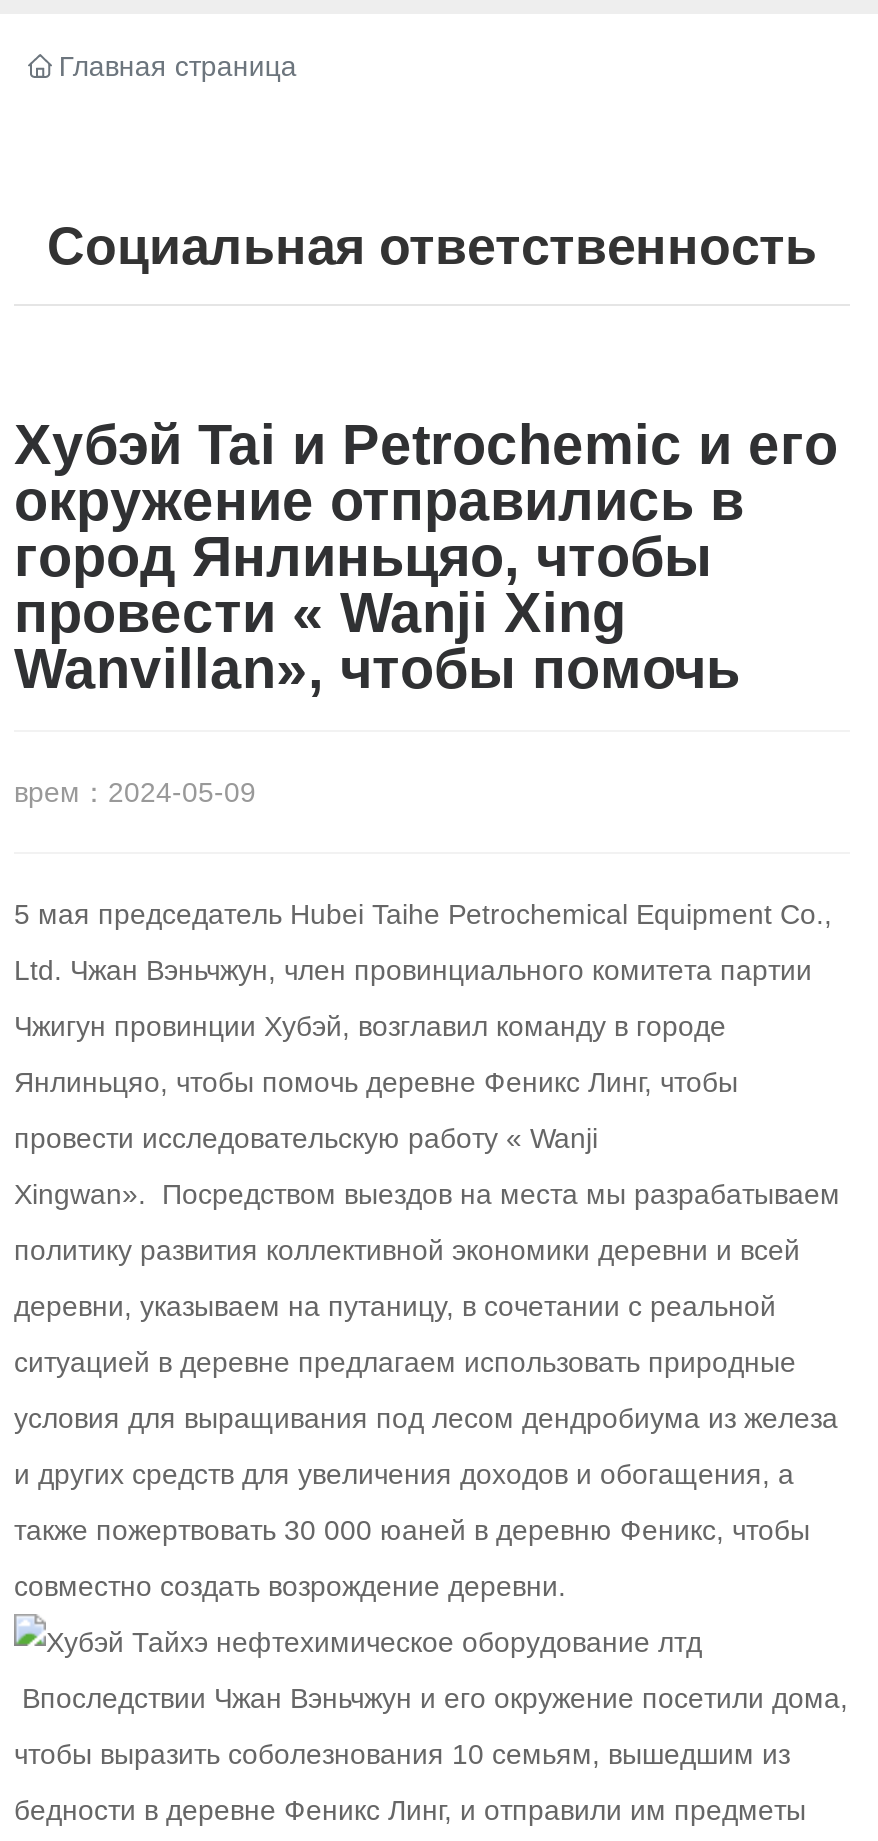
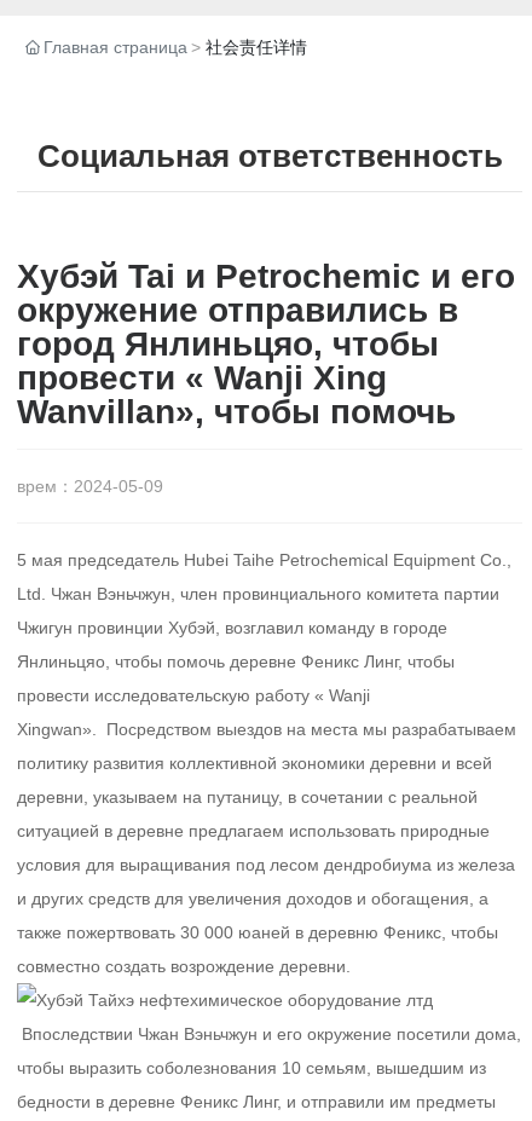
+ 社会责任详情
